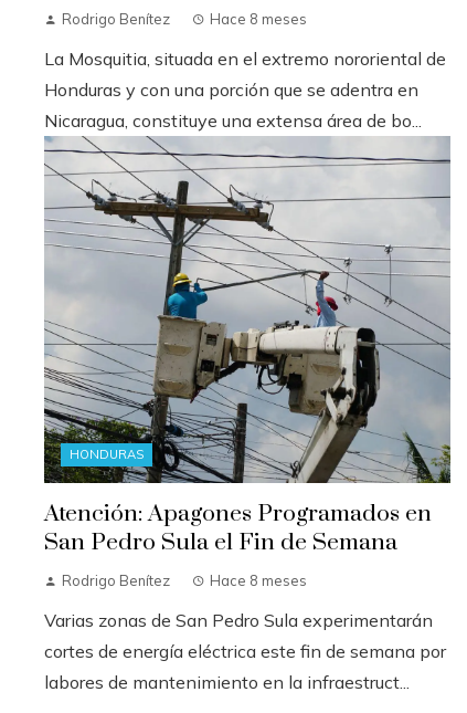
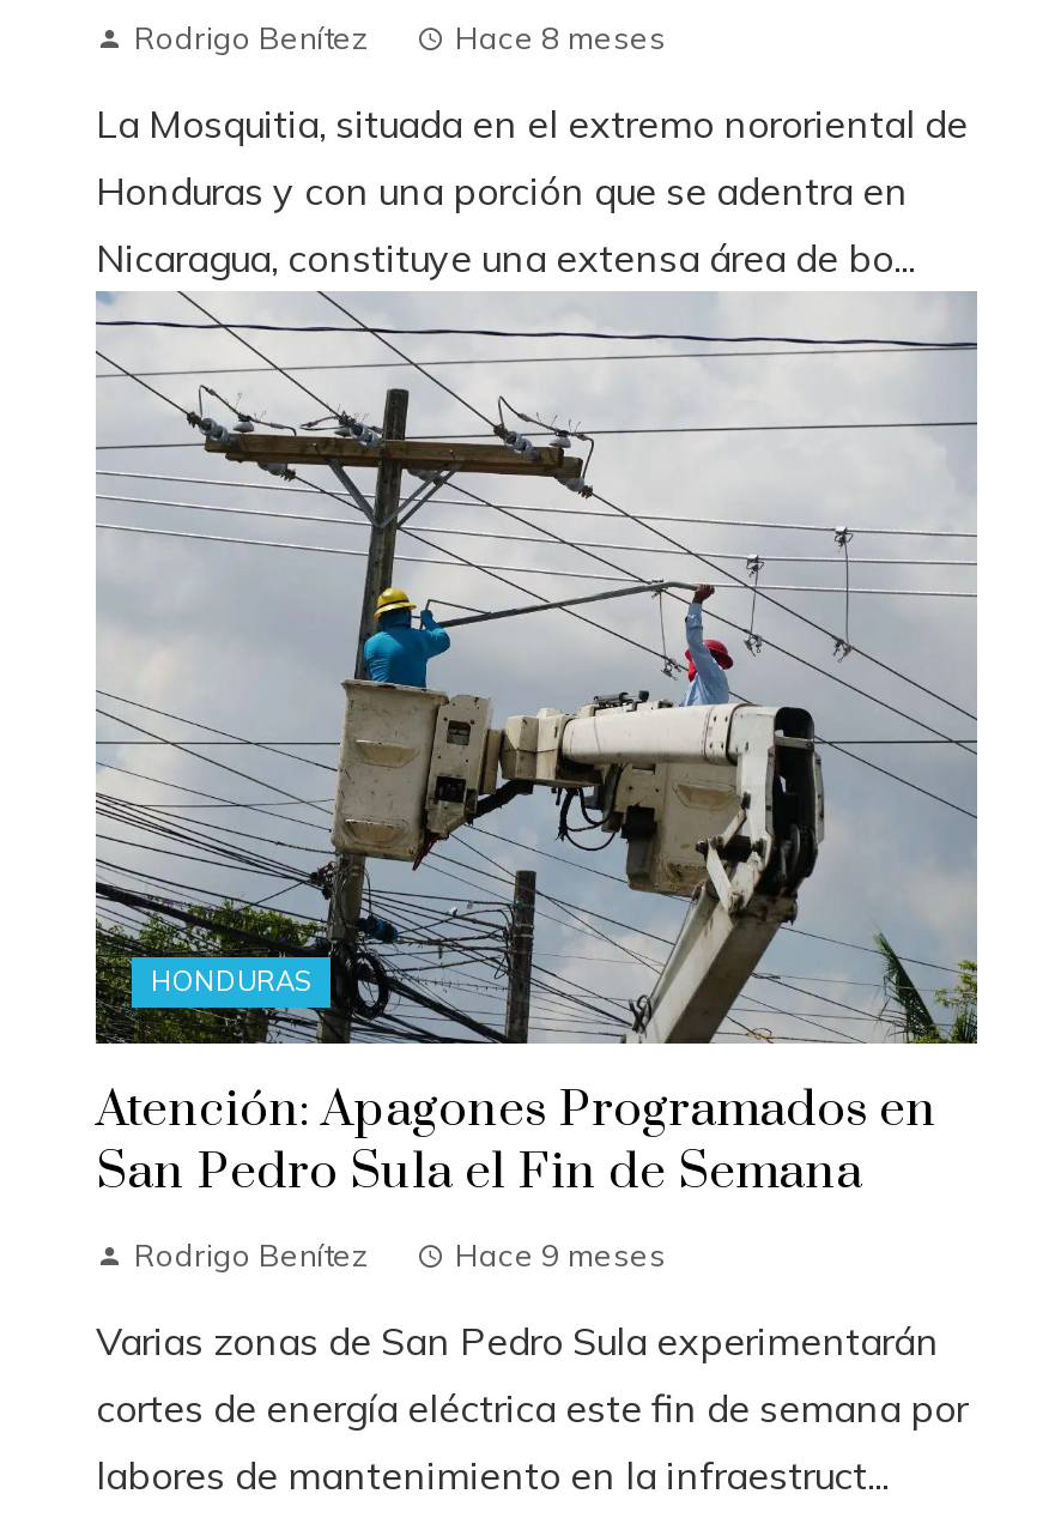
- Hace 8 meses
+ Hace 9 meses
